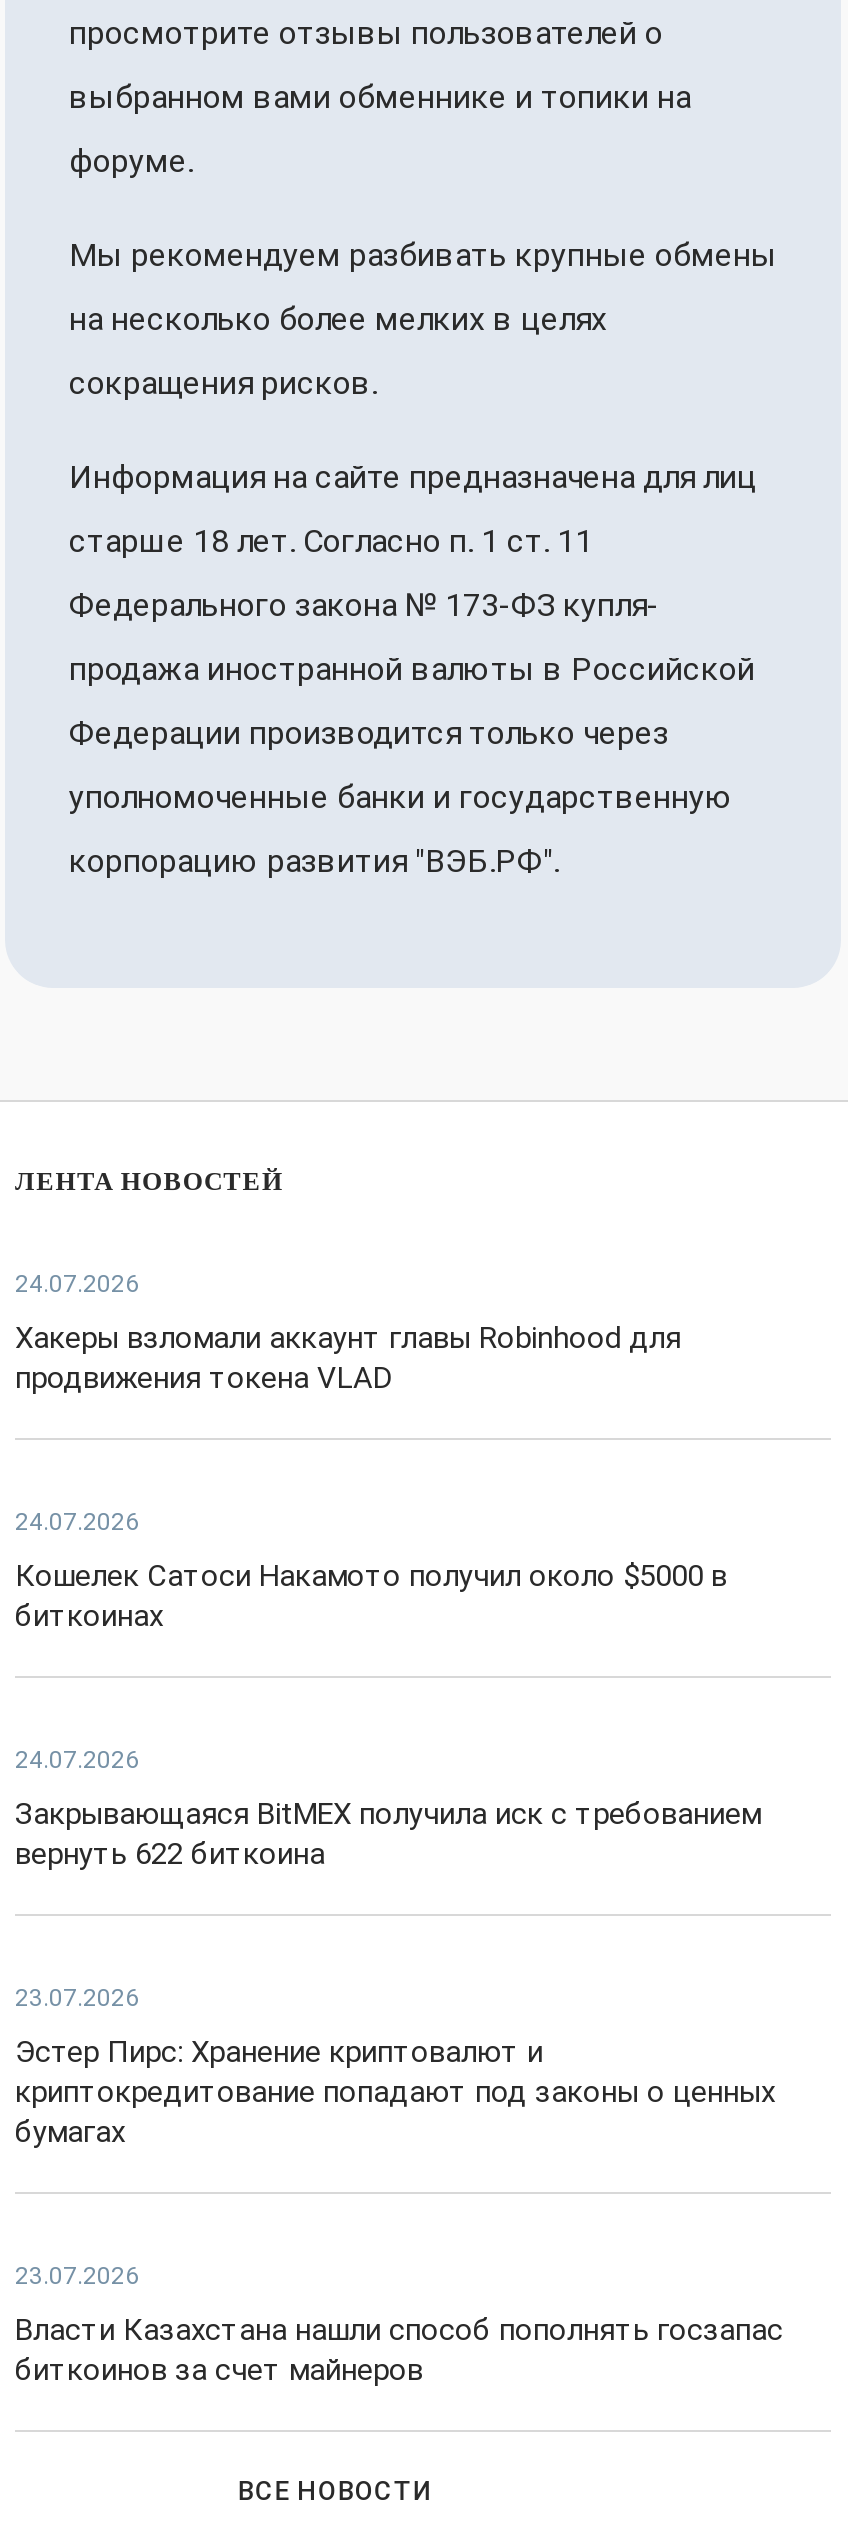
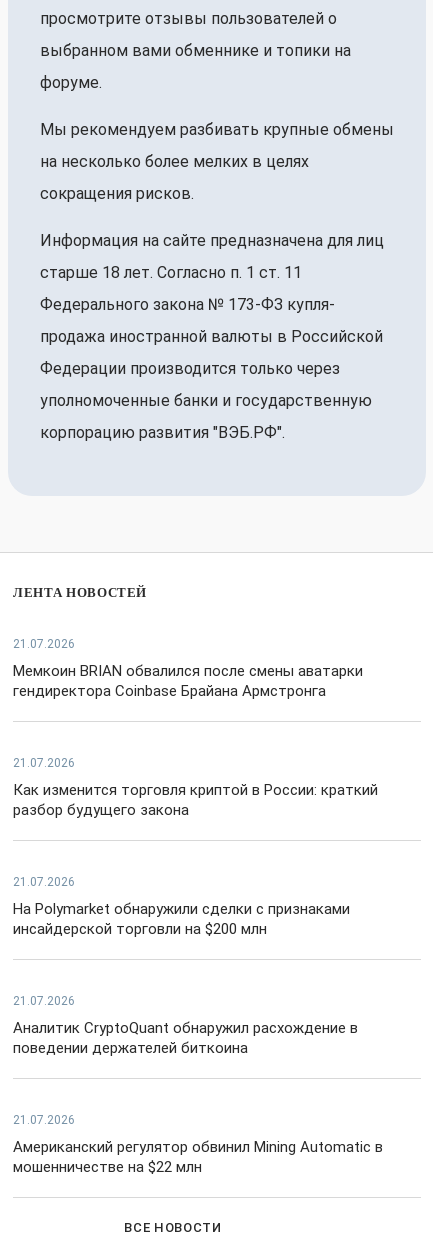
- 24.07.2026
+ 21.07.2026

- Хакеры взломали аккаунт главы Robinhood для
- продвижения токена VLAD
+ Мемкоин BRIAN обвалился после смены аватарки
+ гендиректора Coinbase Брайана Армстронга

- 24.07.2026
+ 21.07.2026

- Кошелек Сатоси Накамото получил около $5000 в
- биткоинах
+ Как изменится торговля криптой в России: краткий
+ разбор будущего закона

- 24.07.2026
+ 21.07.2026

- Закрывающаяся BitMEX получила иск с требованием
- вернуть 622 биткоина
+ На Polymarket обнаружили сделки с признаками
+ инсайдерской торговли на $200 млн

- 23.07.2026
+ 21.07.2026

- Эстер Пирс: Хранение криптовалют и
- криптокредитование попадают под законы о ценных
- бумагах
+ Аналитик CryptoQuant обнаружил расхождение в
+ поведении держателей биткоина

- 23.07.2026
+ 21.07.2026

- Власти Казахстана нашли способ пополнять госзапас
- биткоинов за счет майнеров
+ Американский регулятор обвинил Mining Automatic в
+ мошенничестве на $22 млн
